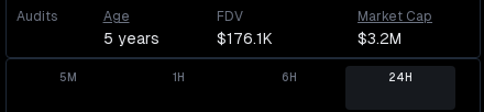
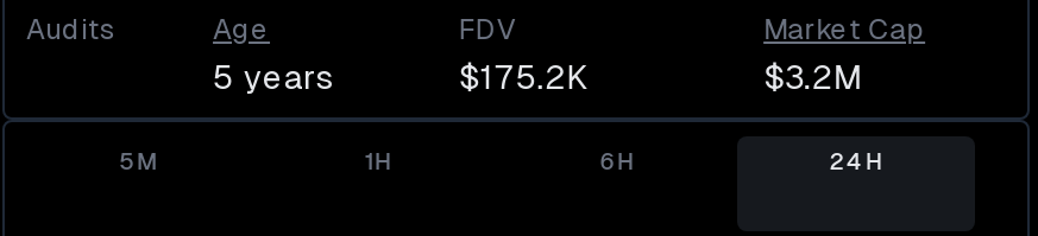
- $176.1K
+ $175.2K
